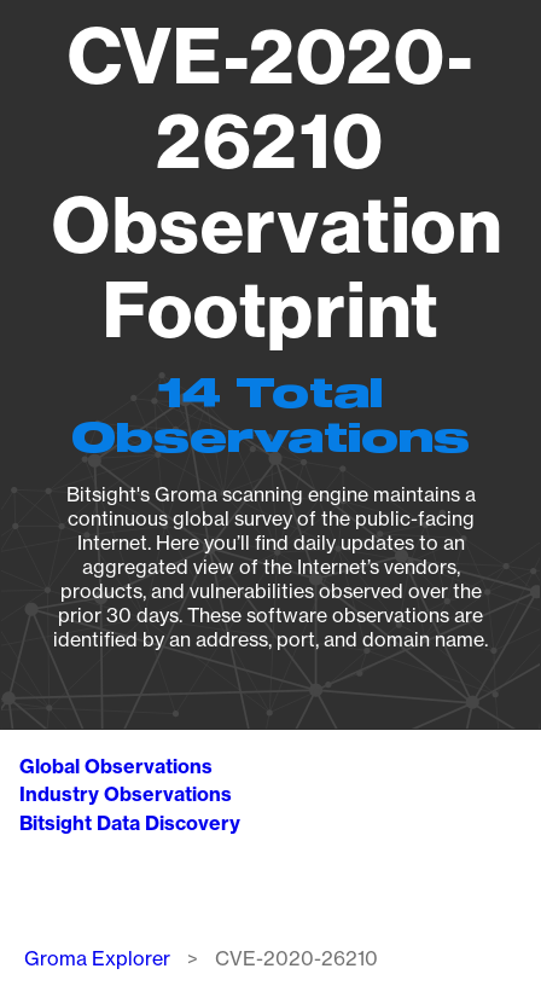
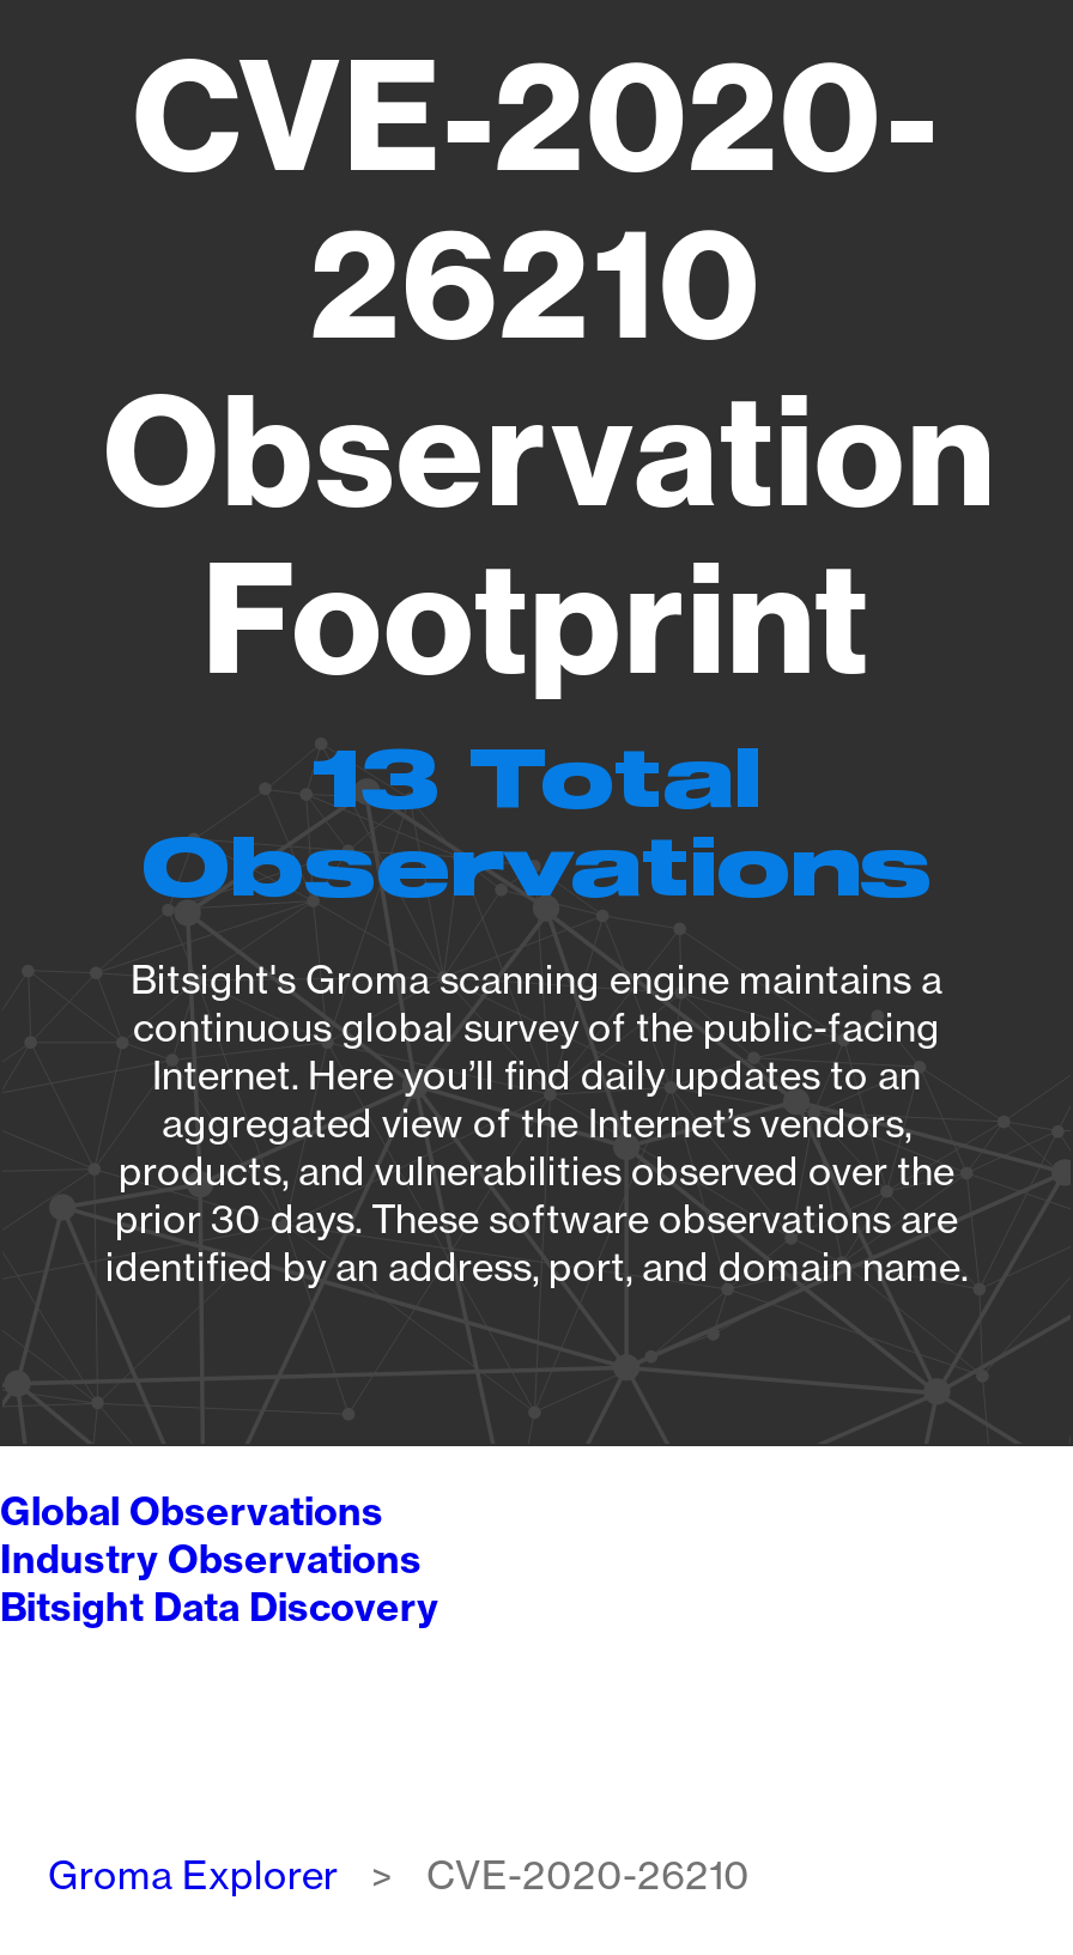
- 14 Total
+ 13 Total
